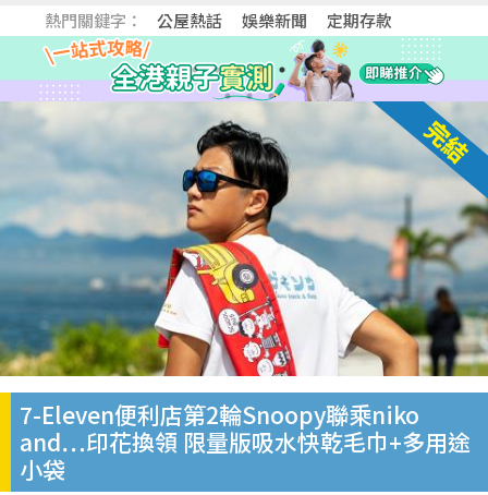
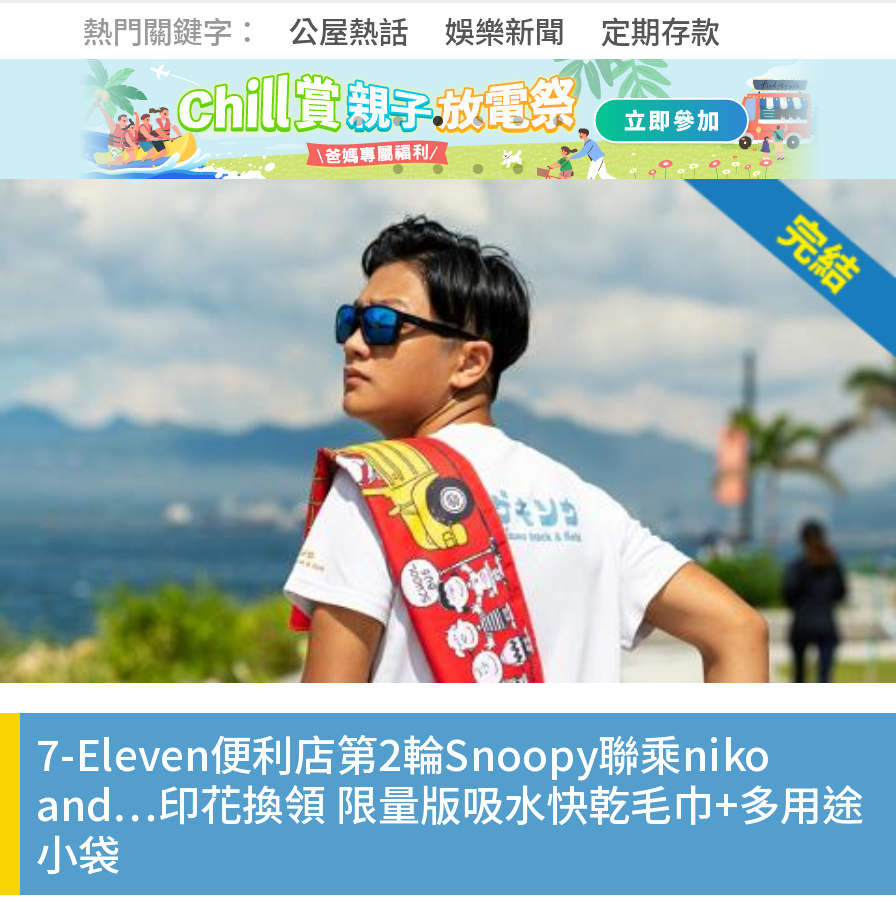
- [image]
+ [image]
